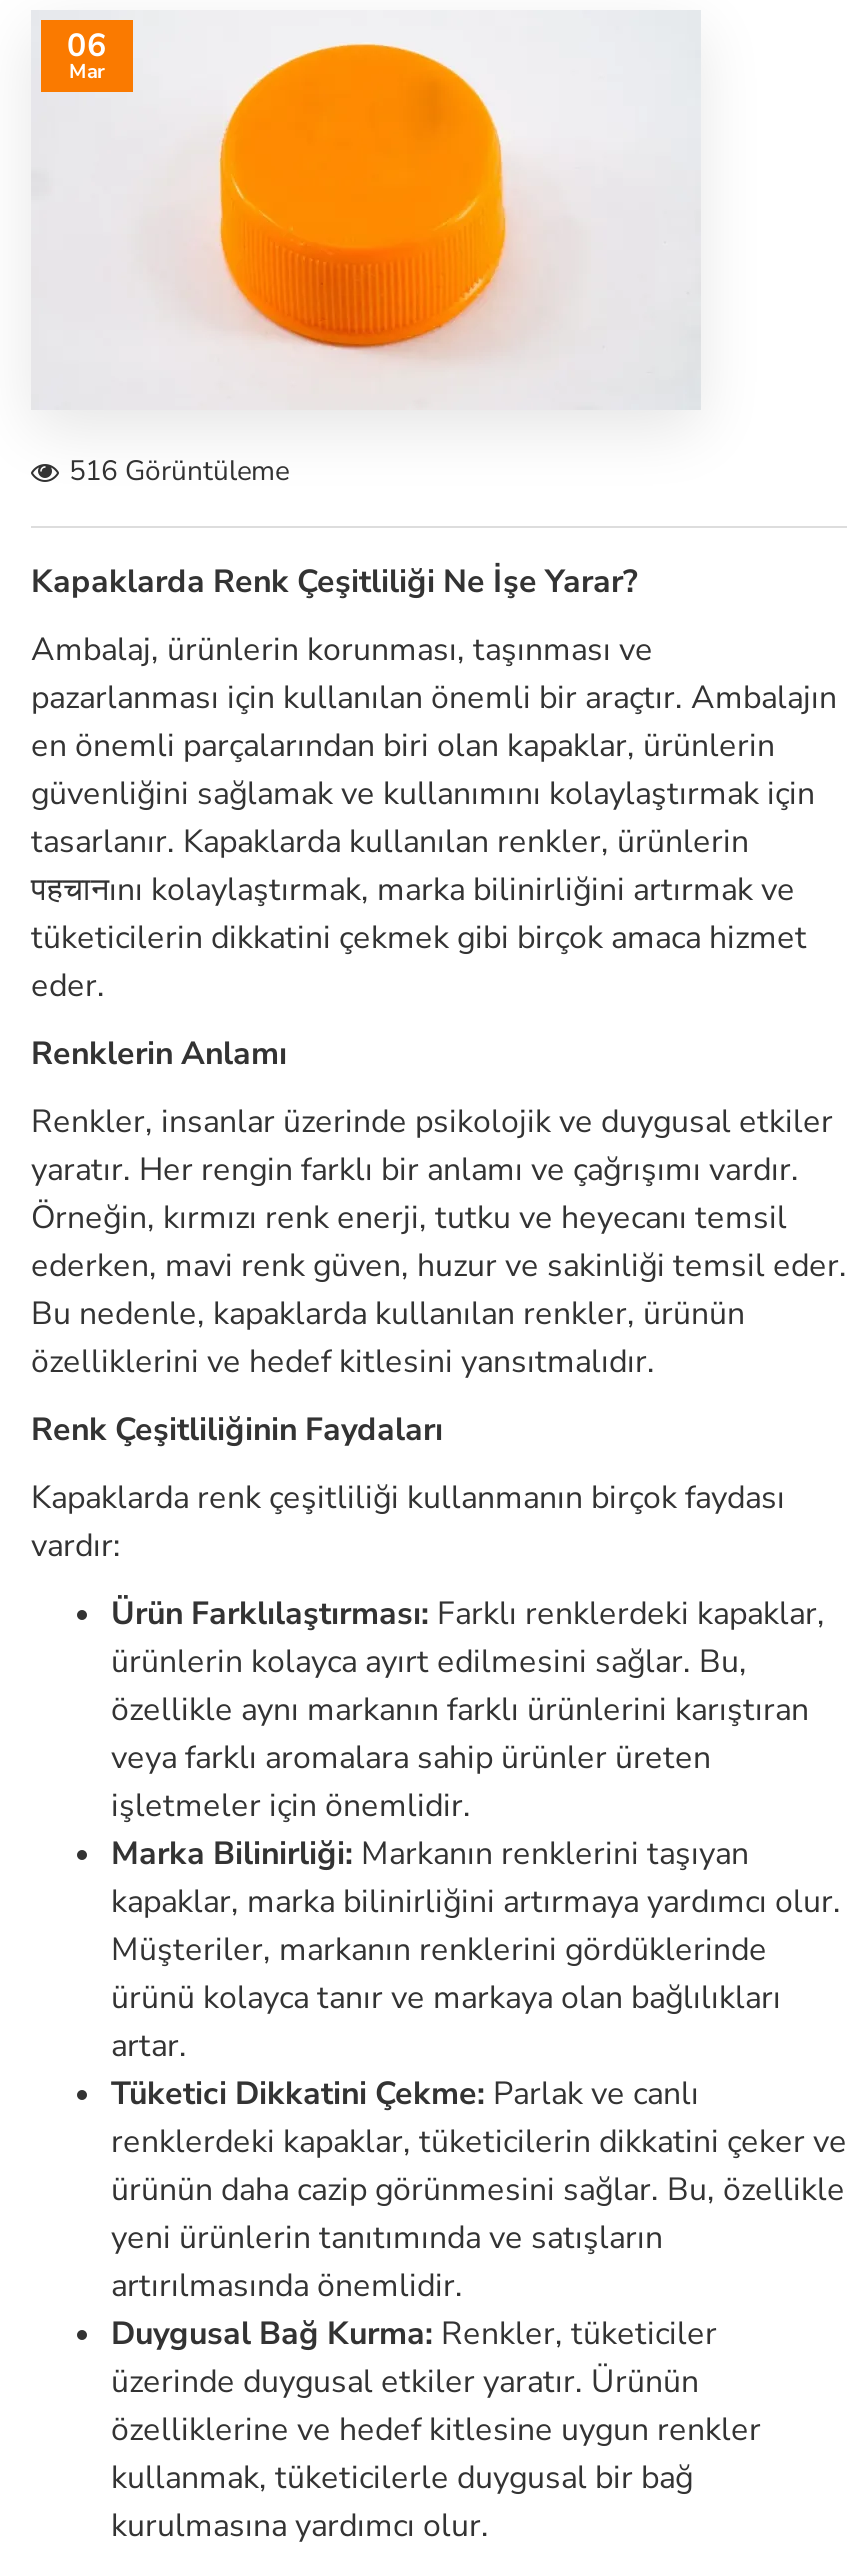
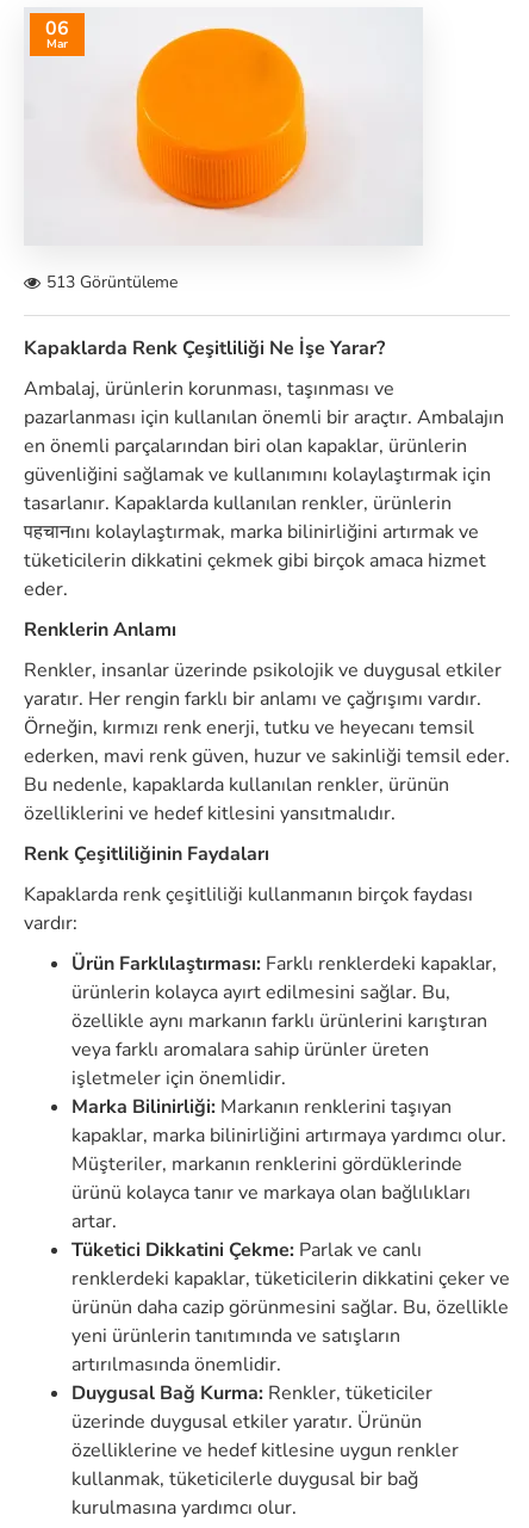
- 516 Görüntüleme
+ 513 Görüntüleme
